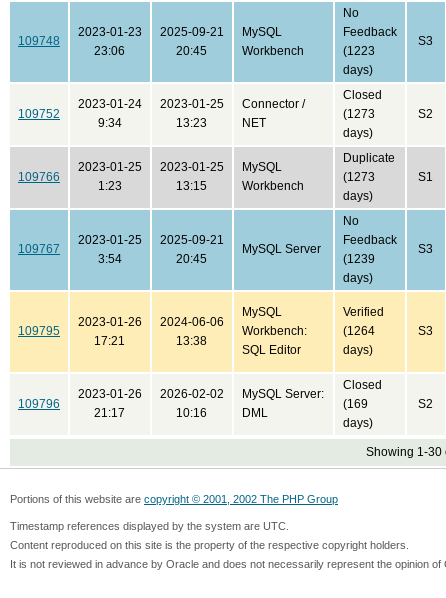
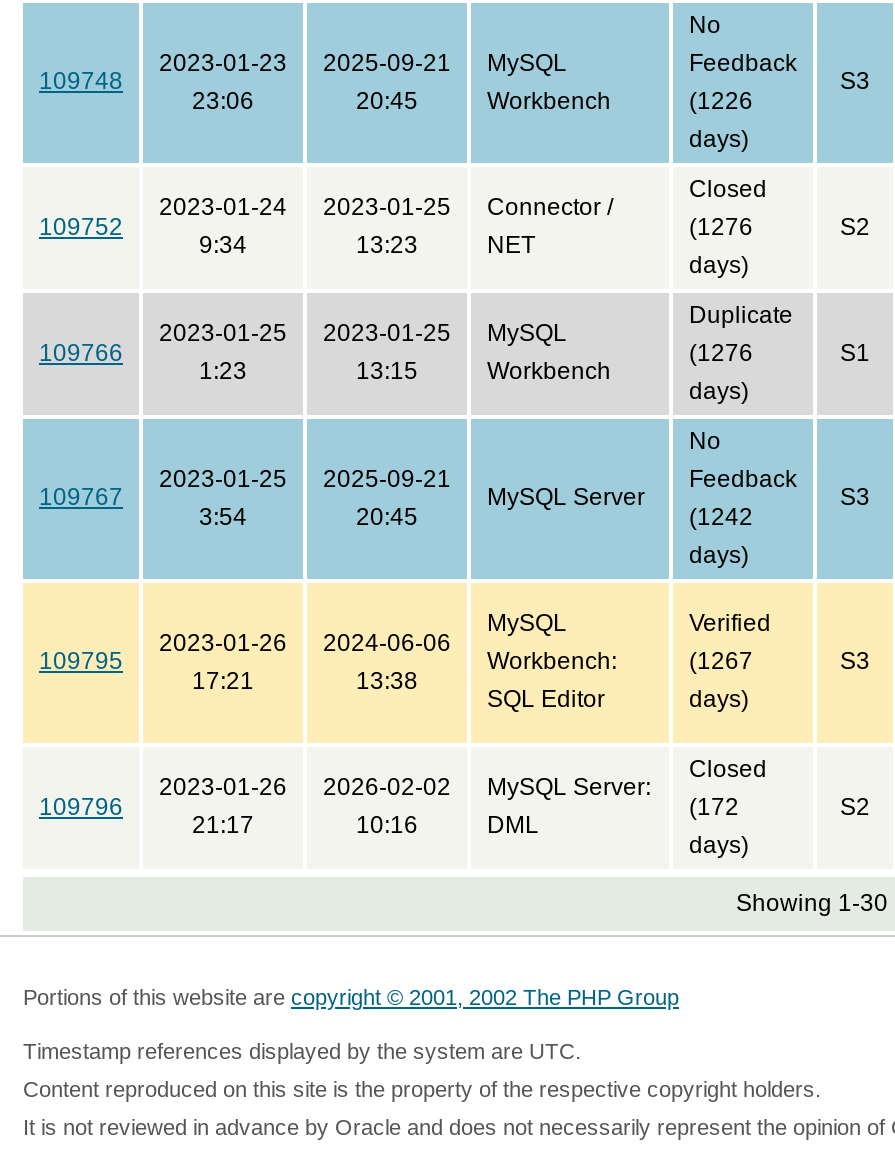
- (1223
+ (1226

- (1273
+ (1276

- (1273
+ (1276

- (1239
+ (1242

- (1264
+ (1267

- (169
+ (172
